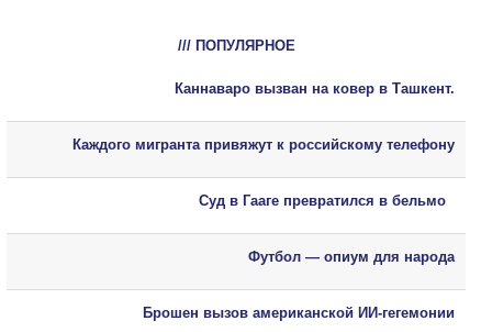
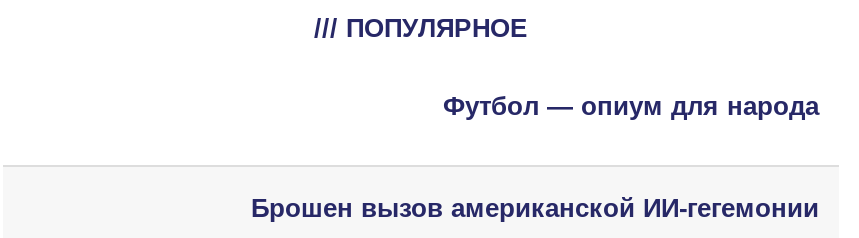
- Каннаваро вызван на ковер в Ташкент.
- Каждого мигранта привяжут к российскому телефону
- Суд в Гааге превратился в бельмо
